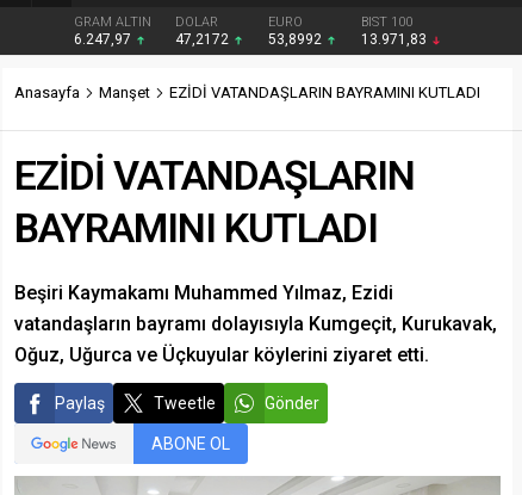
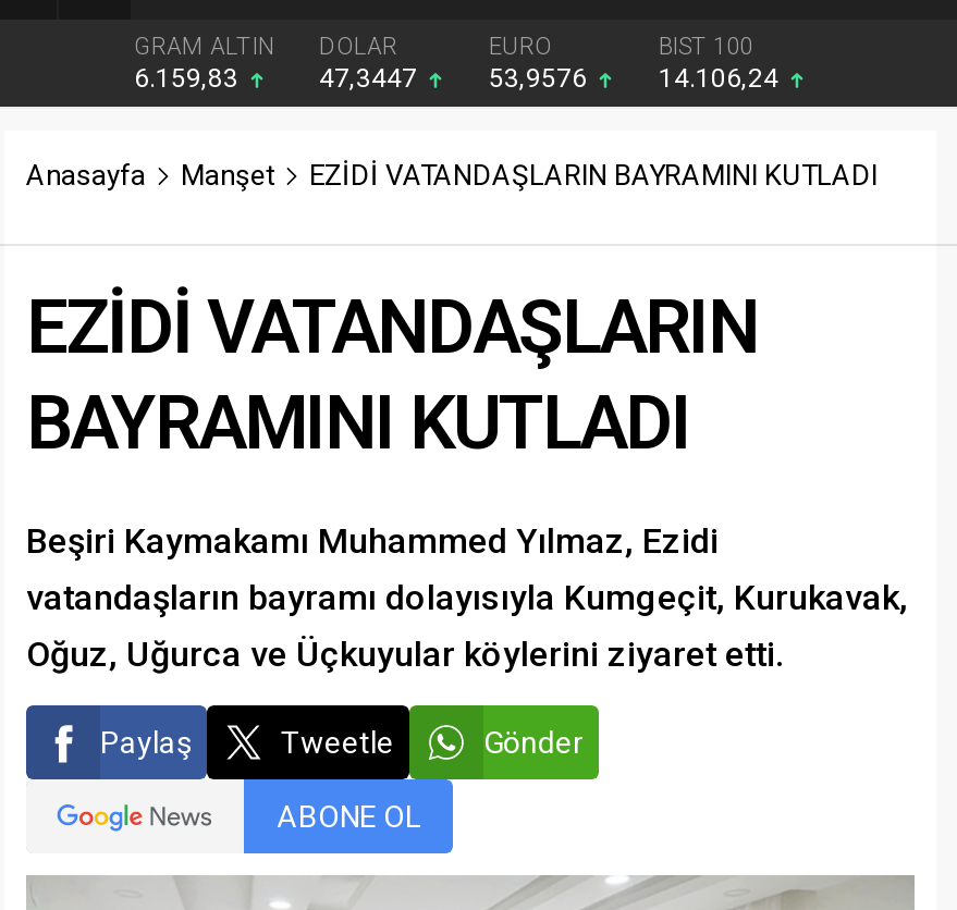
- 6.247,97
+ 6.159,83

- 47,2172
+ 47,3447

- 53,8992
+ 53,9576

- 13.971,83
+ 14.106,24
